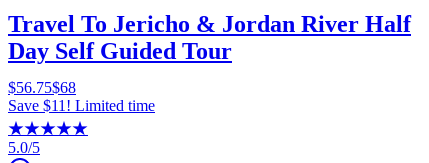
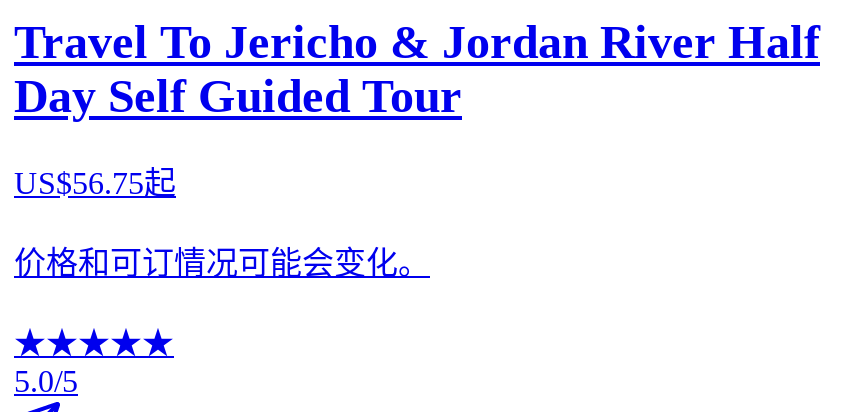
- $56.75$68
- Save $11! Limited time
+ US$56.75起
+ 价格和可订情况可能会变化。
